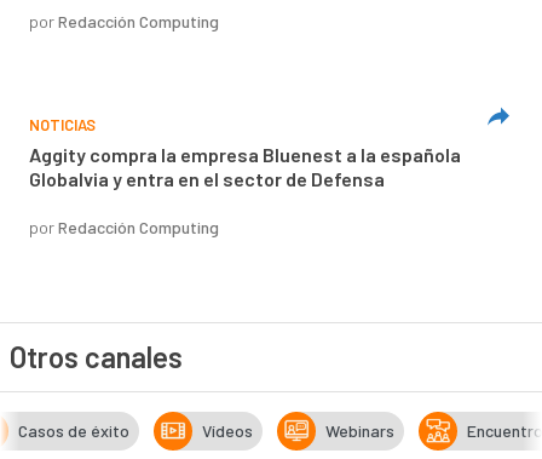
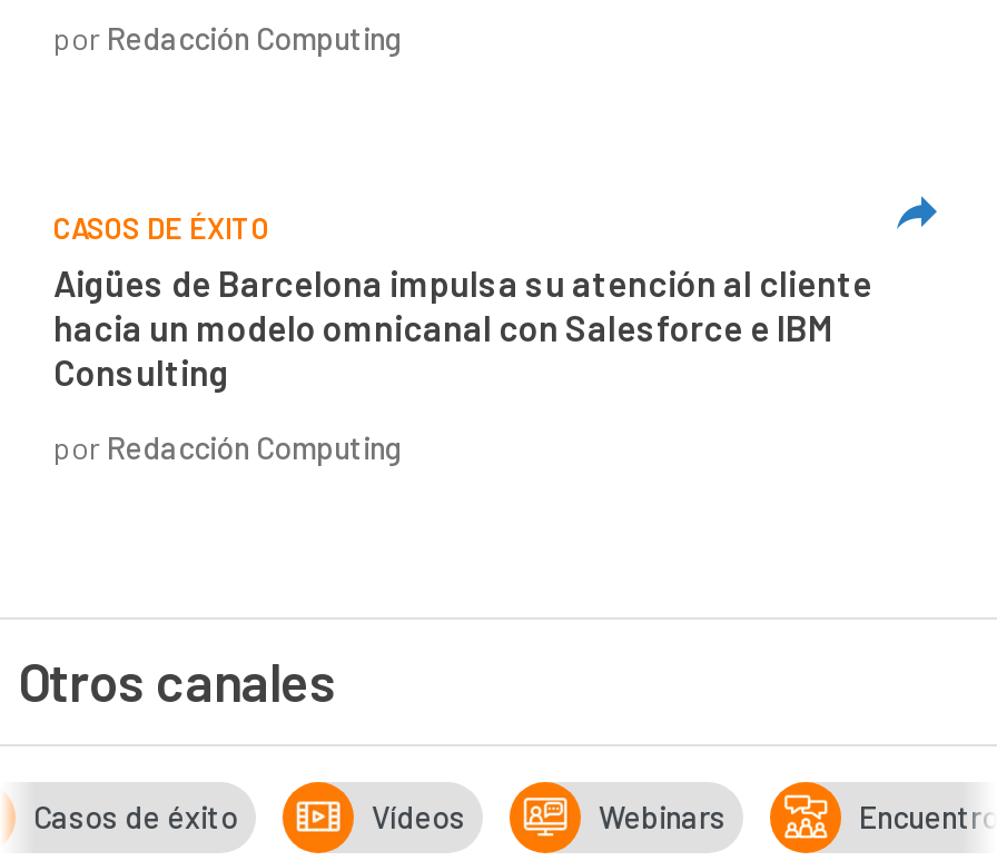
- NOTICIAS
- Aggity compra la empresa Bluenest a la española
- Globalvia y entra en el sector de Defensa
+ CASOS DE ÉXITO
+ Aigües de Barcelona impulsa su atención al cliente
+ hacia un modelo omnicanal con Salesforce e IBM
+ Consulting
